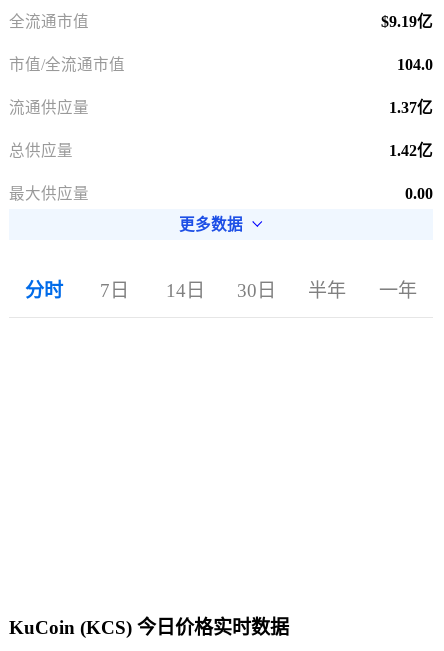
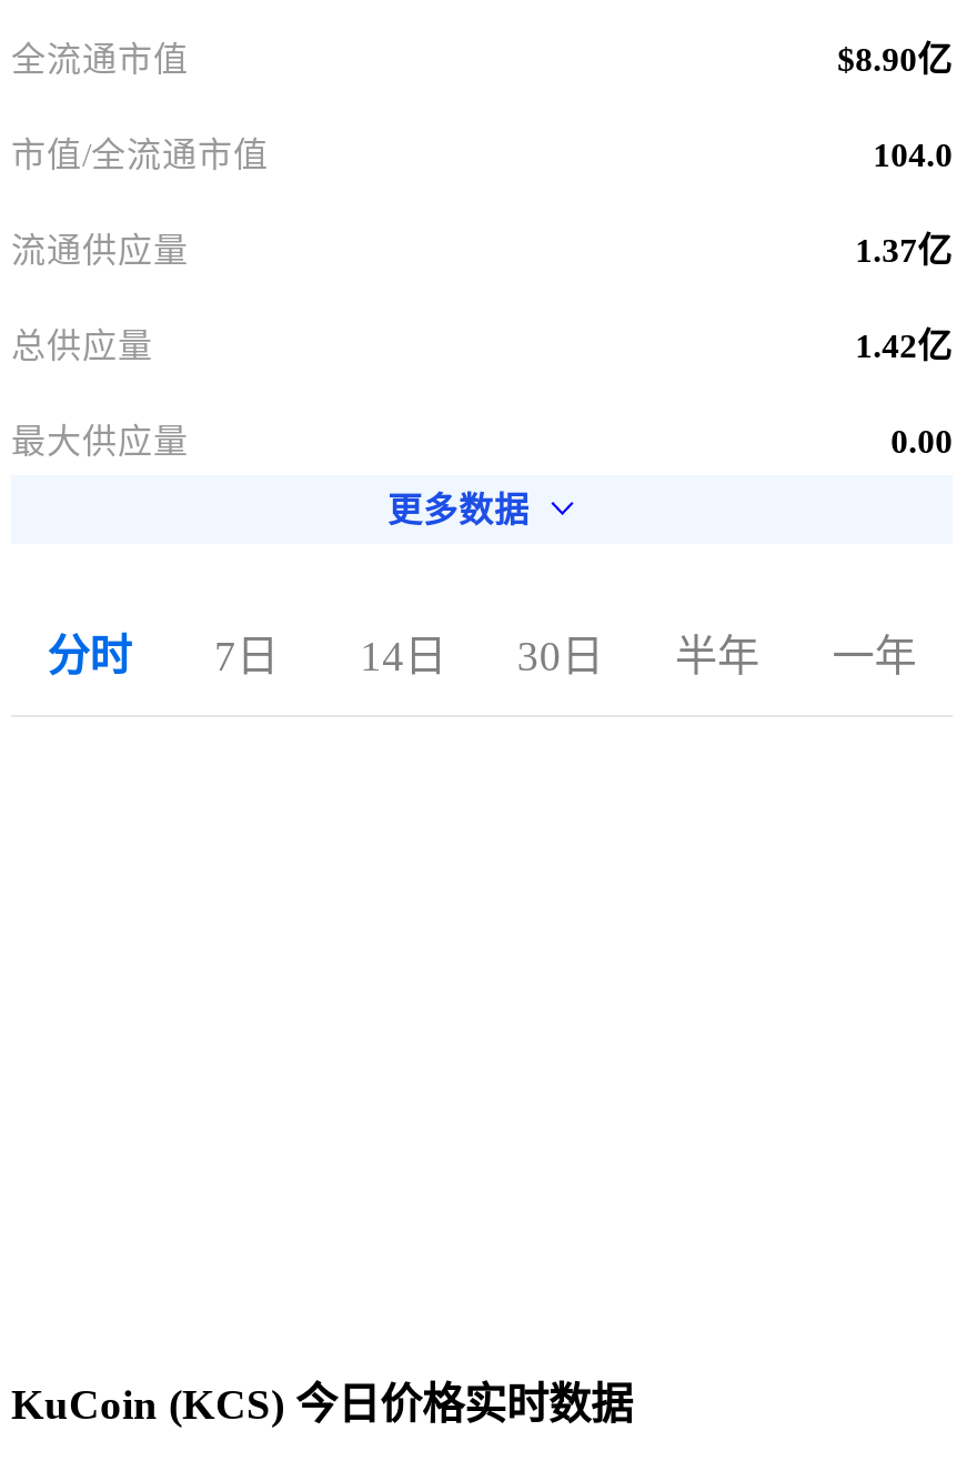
- $9.19亿
+ $8.90亿
